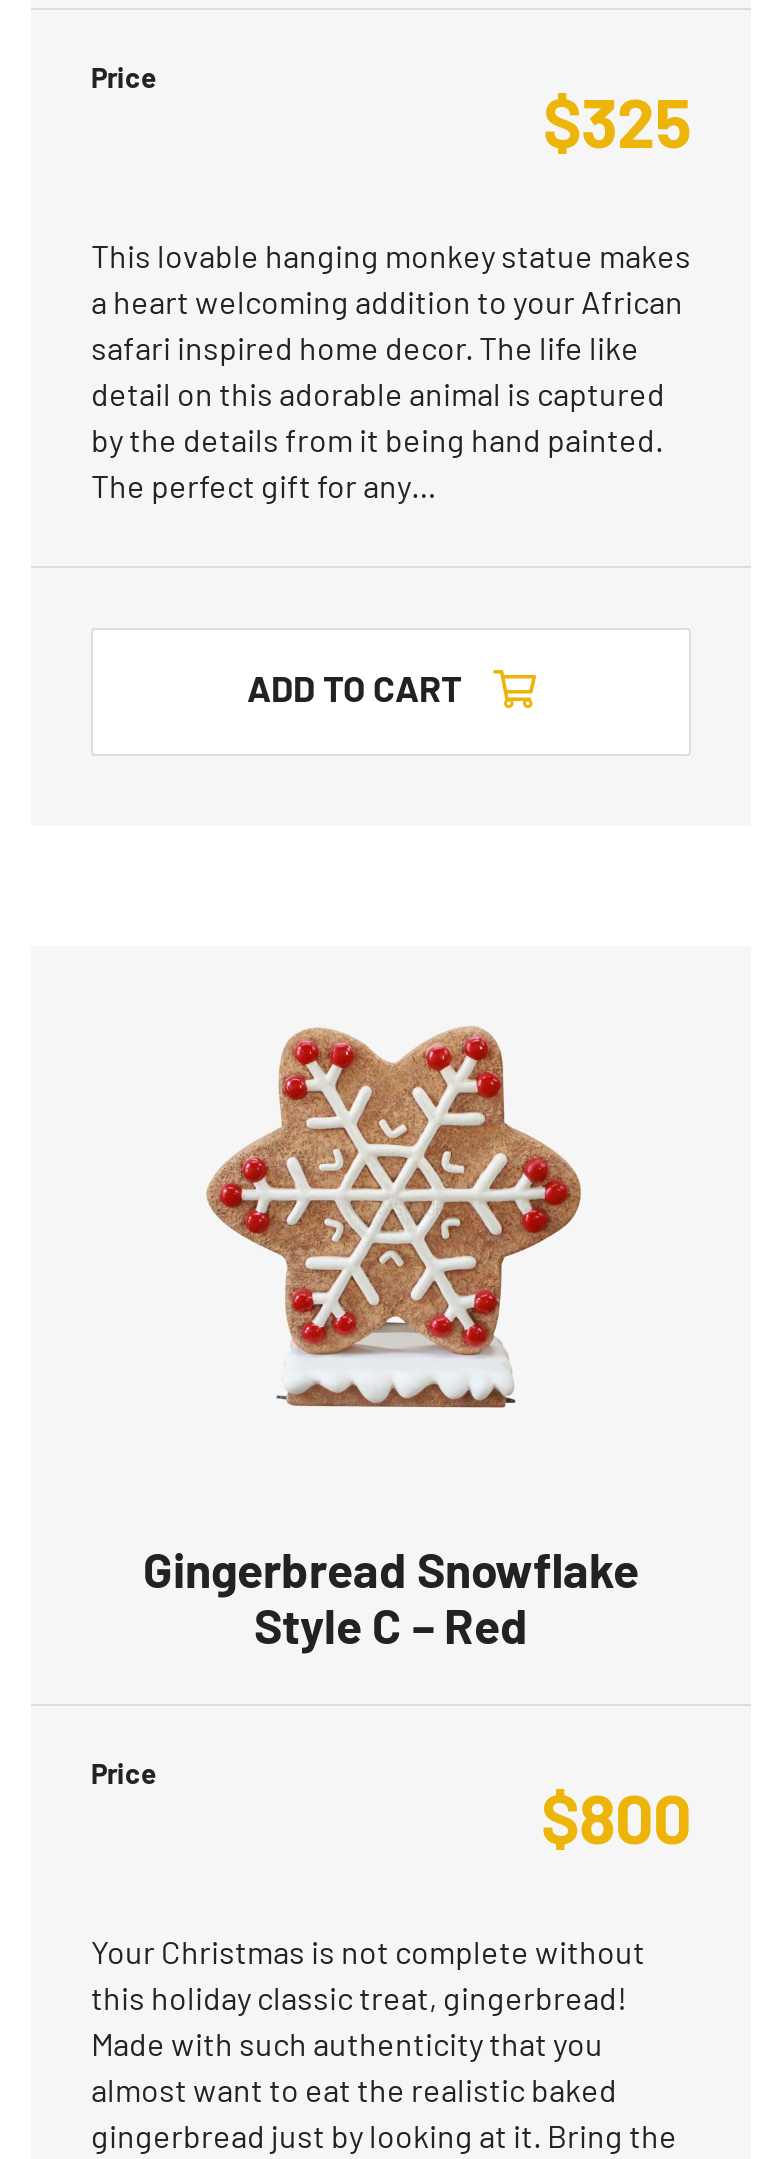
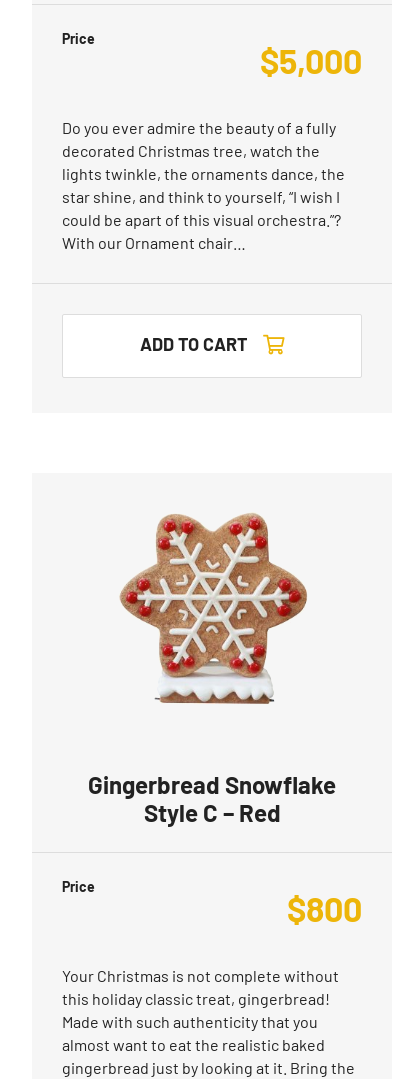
- $325
+ $5,000

- This lovable hanging monkey statue makes
- a heart welcoming addition to your African
- safari inspired home decor. The life like
- detail on this adorable animal is captured
- by the details from it being hand painted.
- The perfect gift for any…
+ Do you ever admire the beauty of a fully
+ decorated Christmas tree, watch the
+ lights twinkle, the ornaments dance, the
+ star shine, and think to yourself, “I wish I
+ could be apart of this visual orchestra.”?
+ With our Ornament chair…
